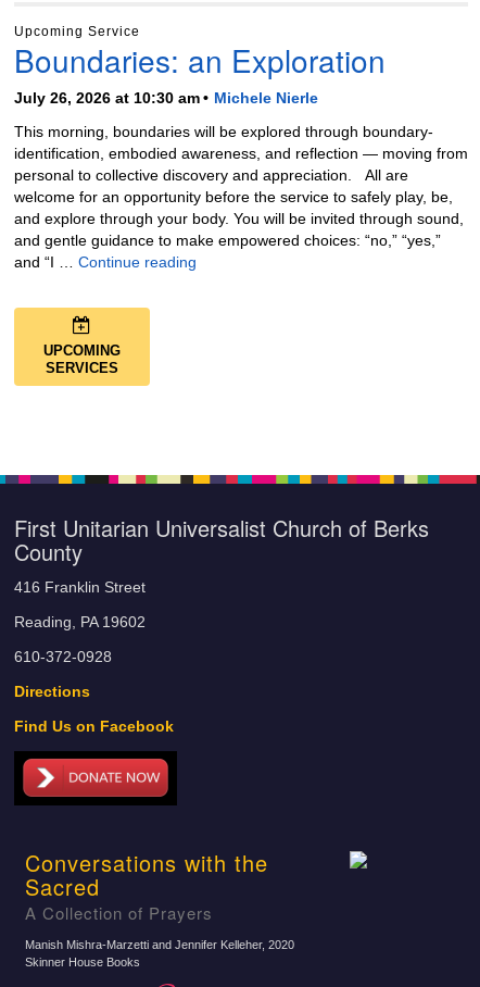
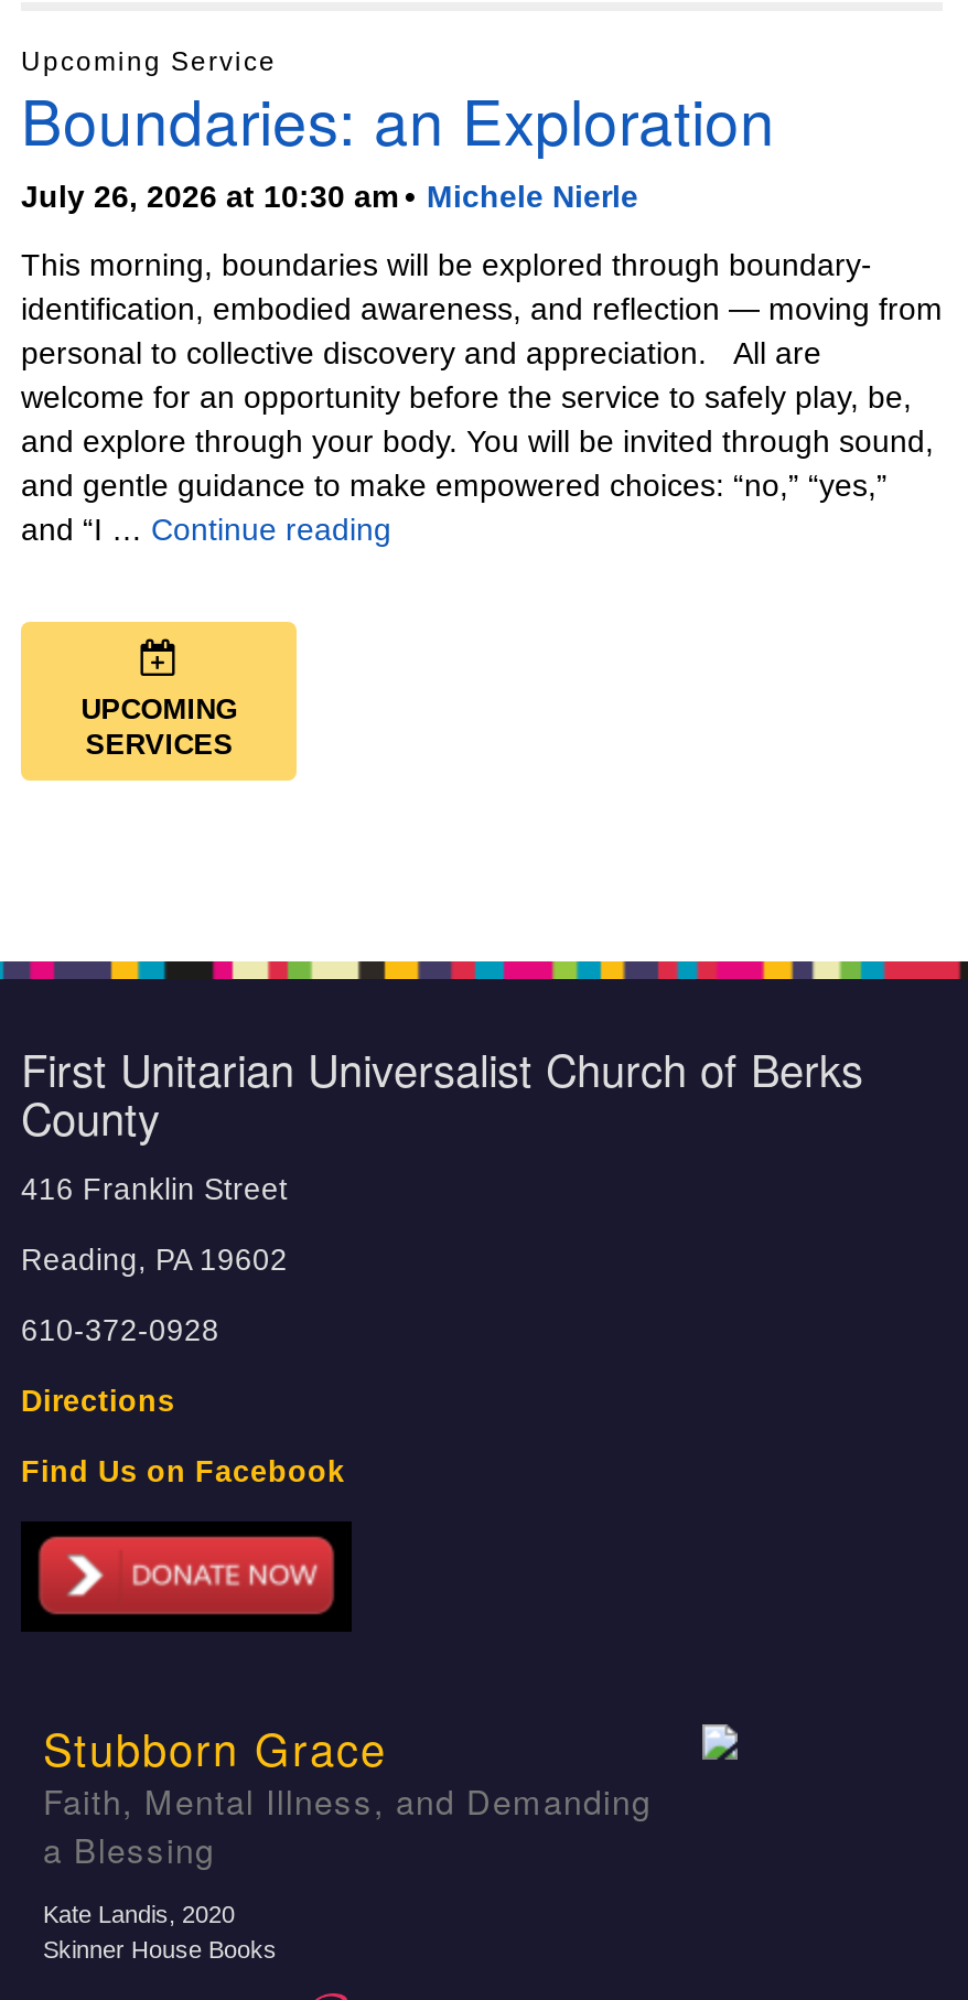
- Conversations with the
- Sacred
- A Collection of Prayers
+ Stubborn Grace
+ Faith, Mental Illness, and Demanding
+ a Blessing

- Manish Mishra-Marzetti and Jennifer Kelleher, 2020
+ Kate Landis, 2020
